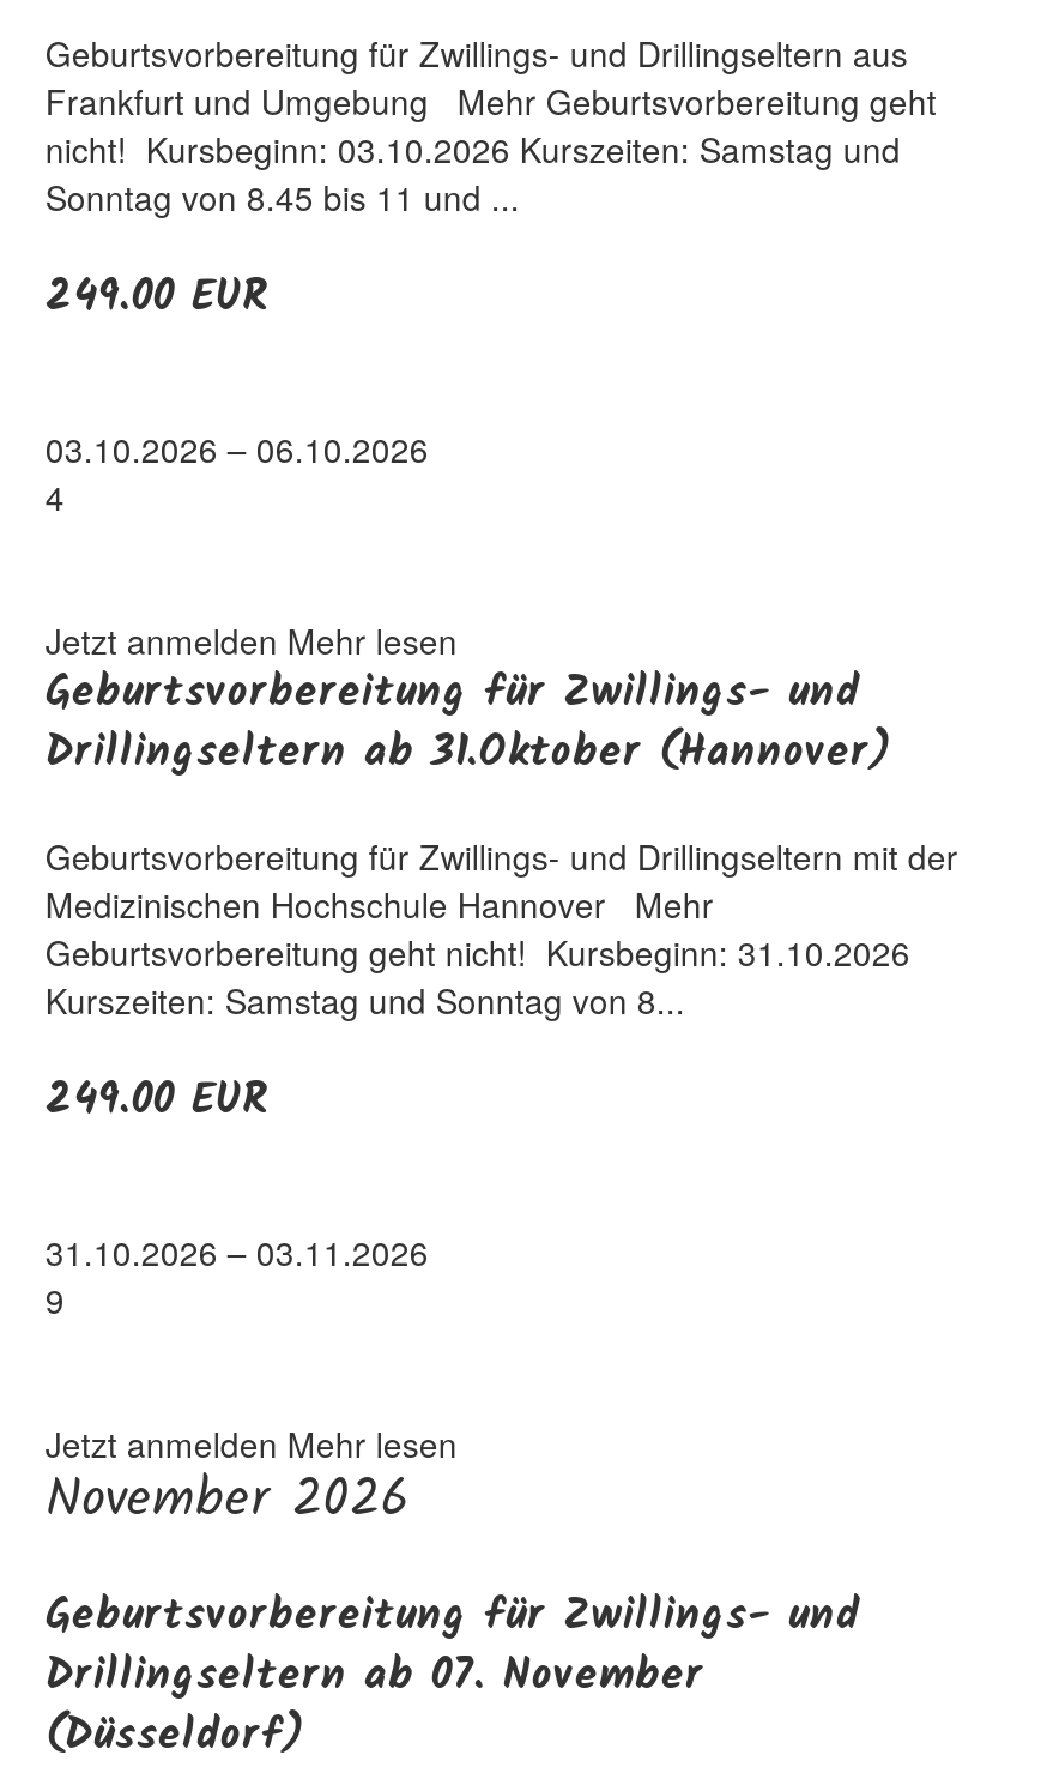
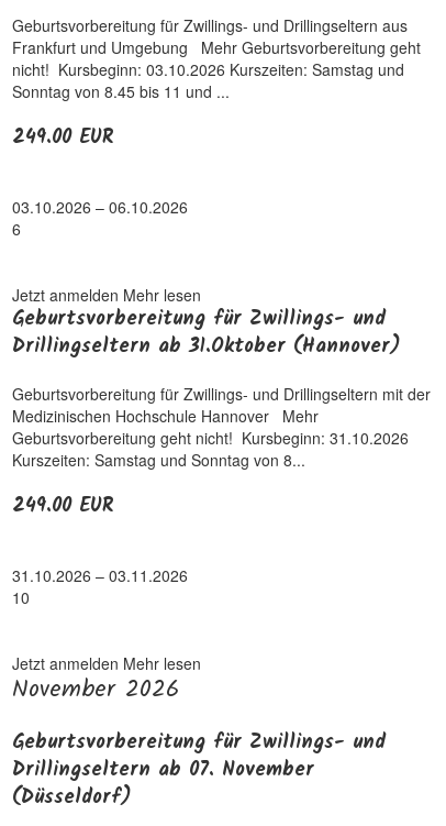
- 4
+ 6

- 9
+ 10
